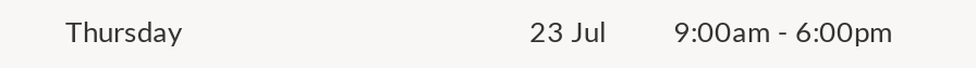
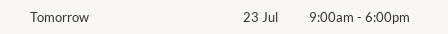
- Thursday
+ Tomorrow
